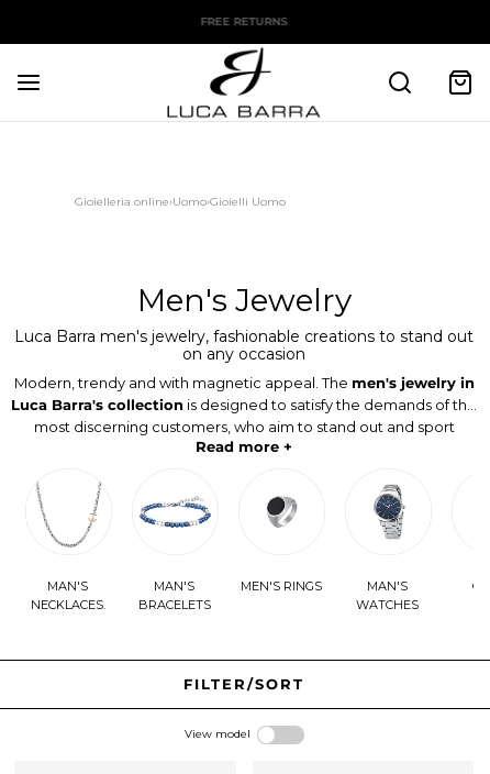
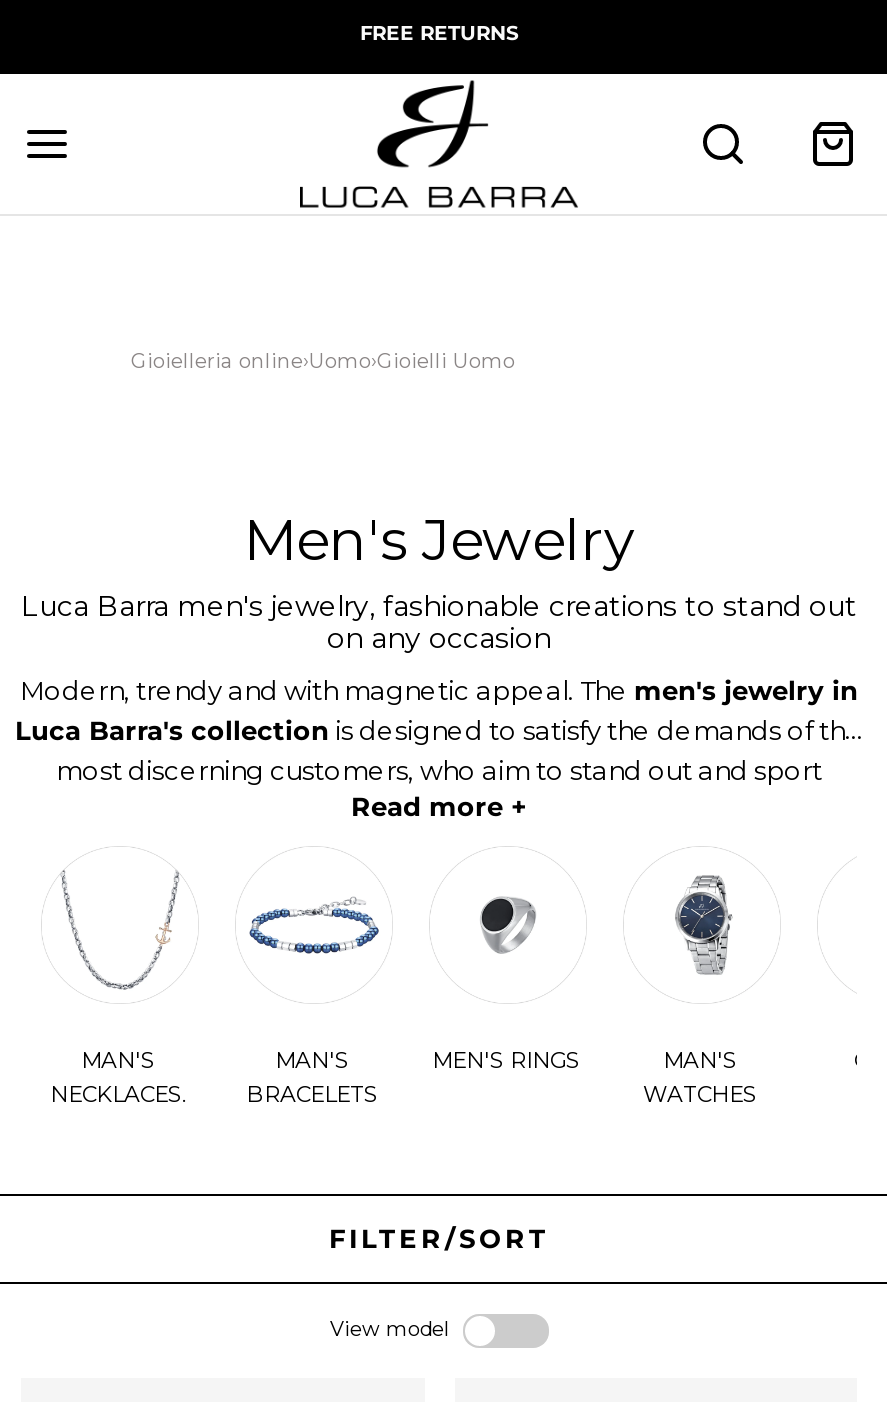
- FREE RETURNS
